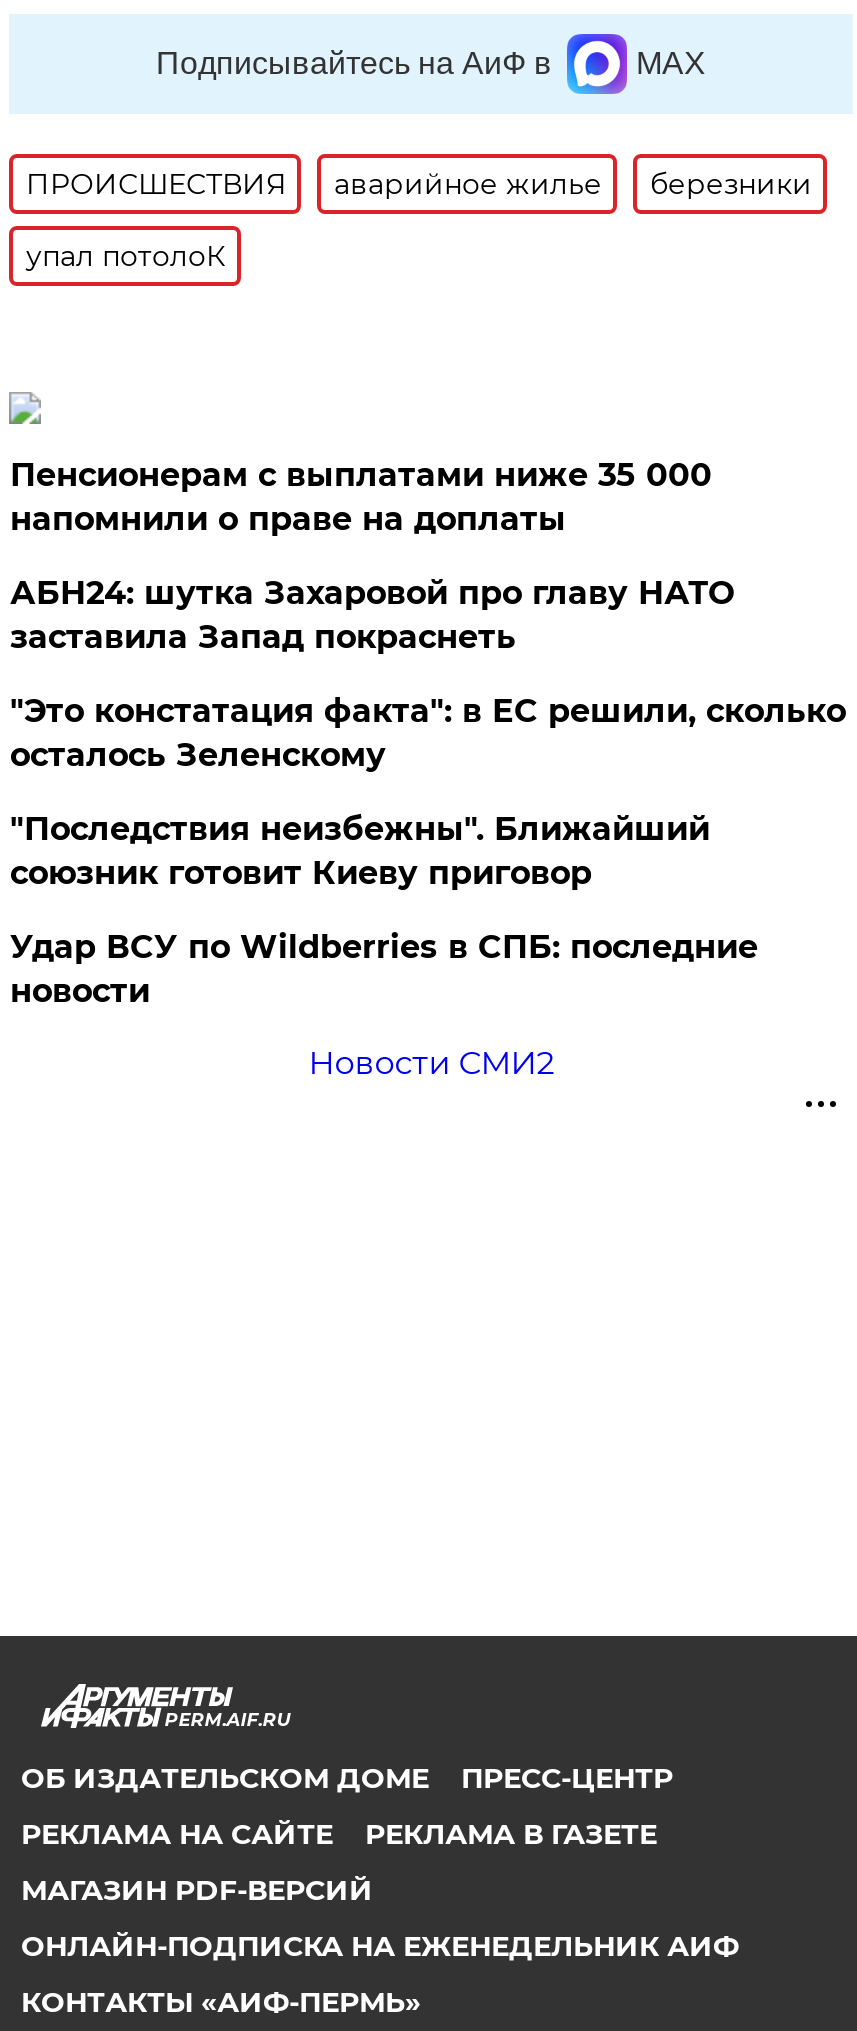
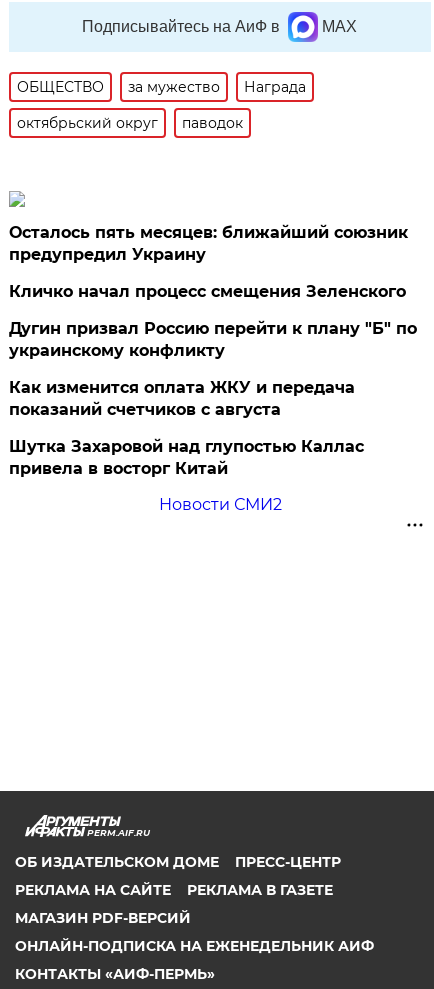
- ПРОИСШЕСТВИЯ
- аварийное жилье
- березники
+ ОБЩЕСТВО
+ за мужество
+ Награда

- упал потолоК
+ октябрьский округ
+ паводок

- Пенсионерам с выплатами ниже 35 000
- напомнили о праве на доплаты
+ Осталось пять месяцев: ближайший союзник
+ предупредил Украину

- АБН24: шутка Захаровой про главу НАТО
- заставила Запад покраснеть
+ Кличко начал процесс смещения Зеленского

- "Это констатация факта": в ЕС решили, сколько
- осталось Зеленскому
+ Дугин призвал Россию перейти к плану "Б" по
+ украинскому конфликту

- "Последствия неизбежны". Ближайший
- союзник готовит Киеву приговор
+ Как изменится оплата ЖКУ и передача
+ показаний счетчиков с августа

- Удар ВСУ по Wildberries в СПБ: последние
- новости
+ Шутка Захаровой над глупостью Каллас
+ привела в восторг Китай
